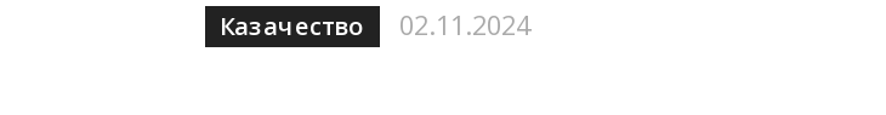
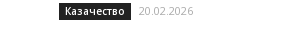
- Казачество 02.11.2024
+ Казачество 20.02.2026
